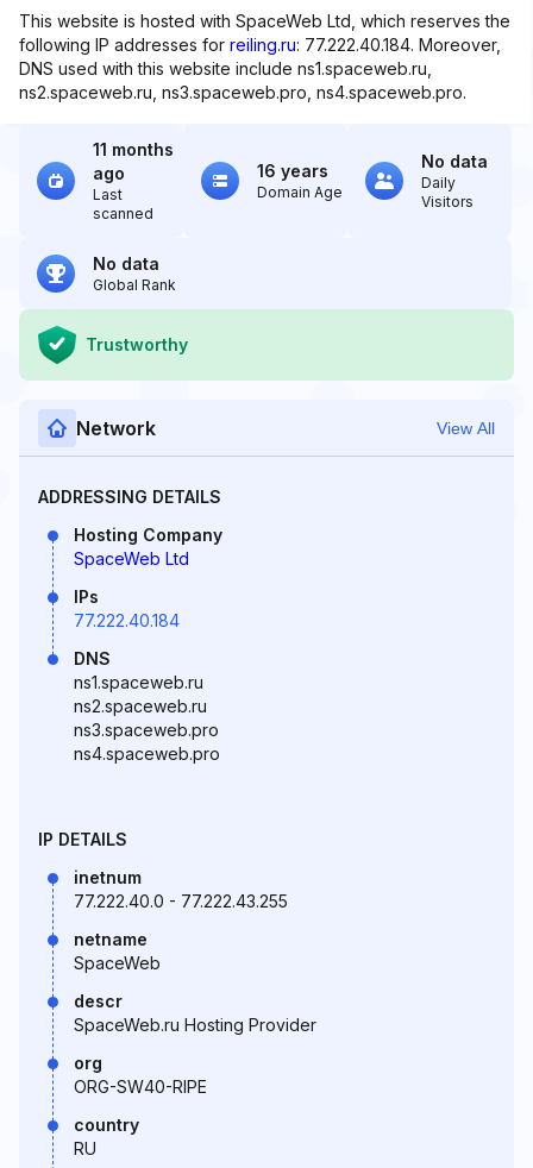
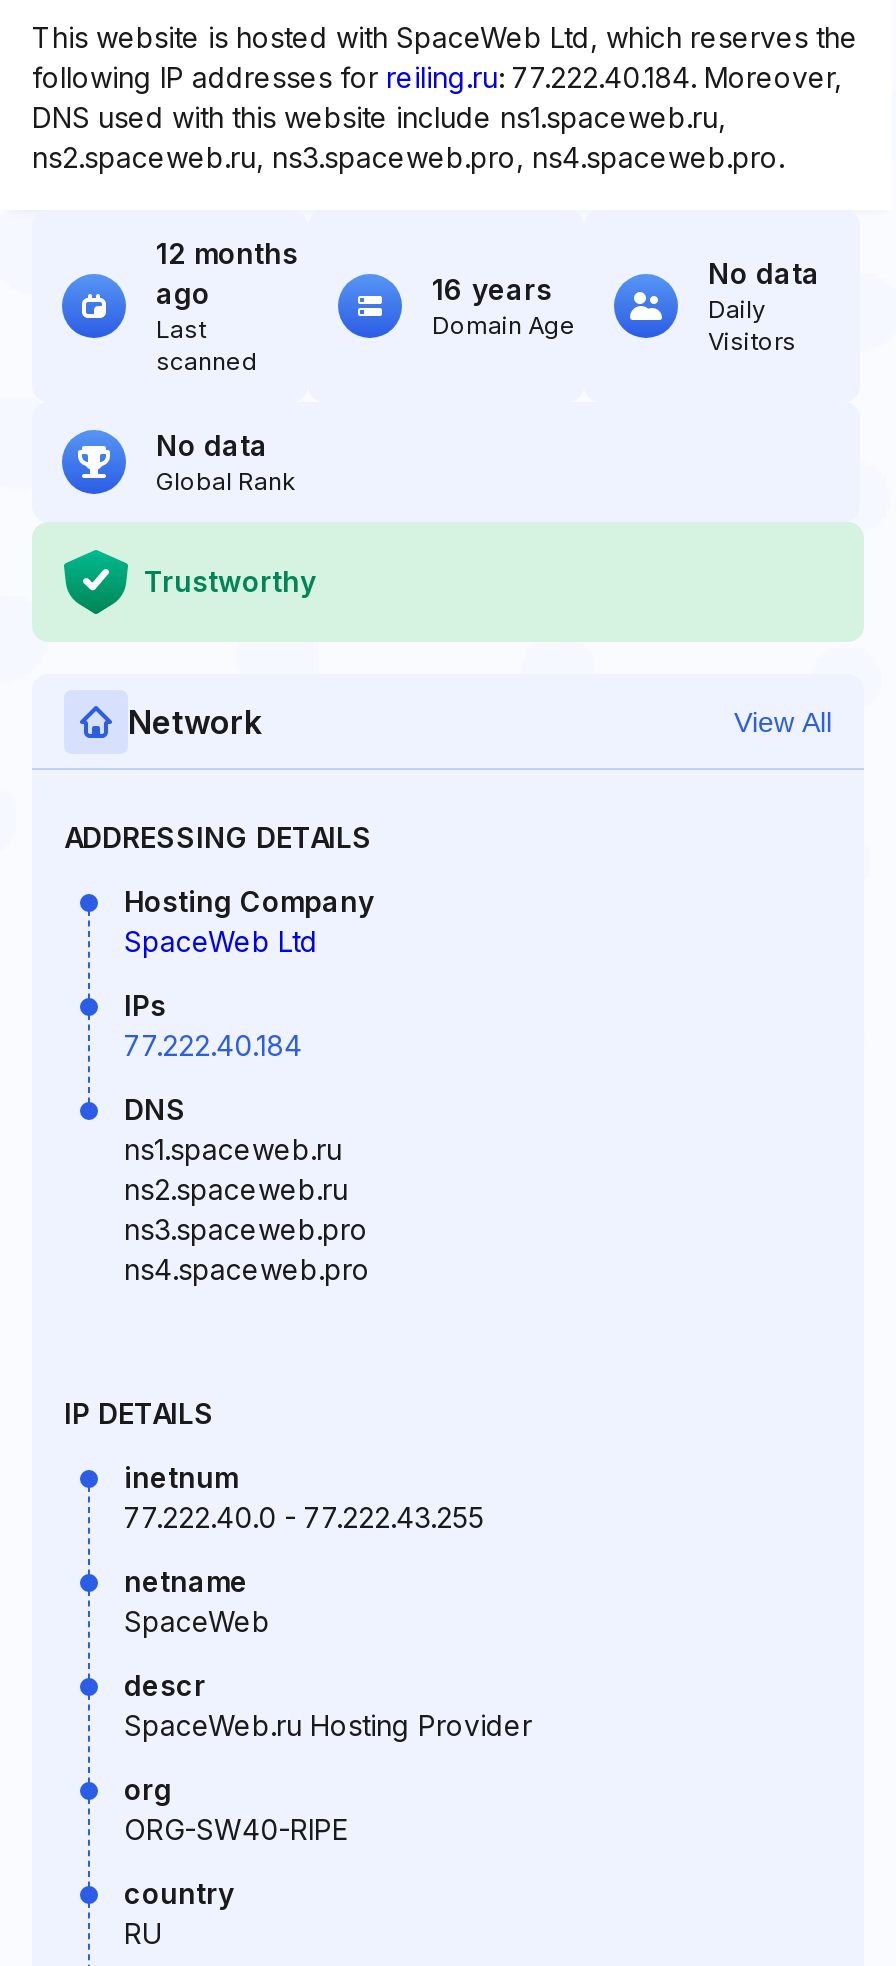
- 11 months
+ 12 months
